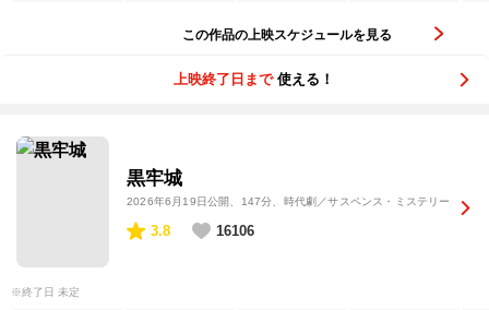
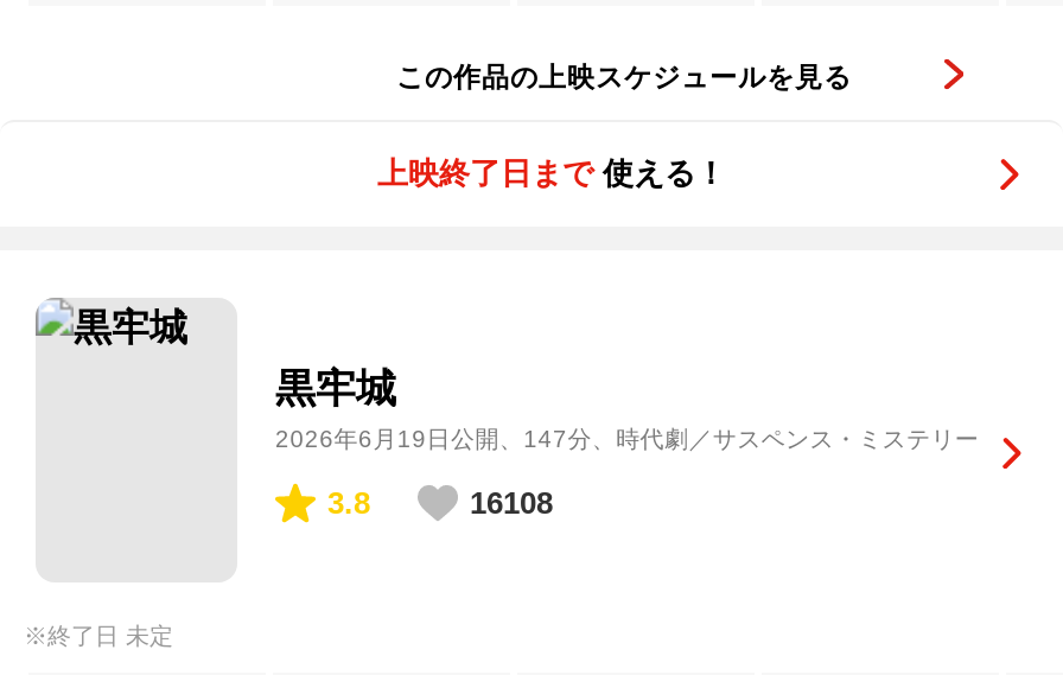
- 16106
+ 16108
